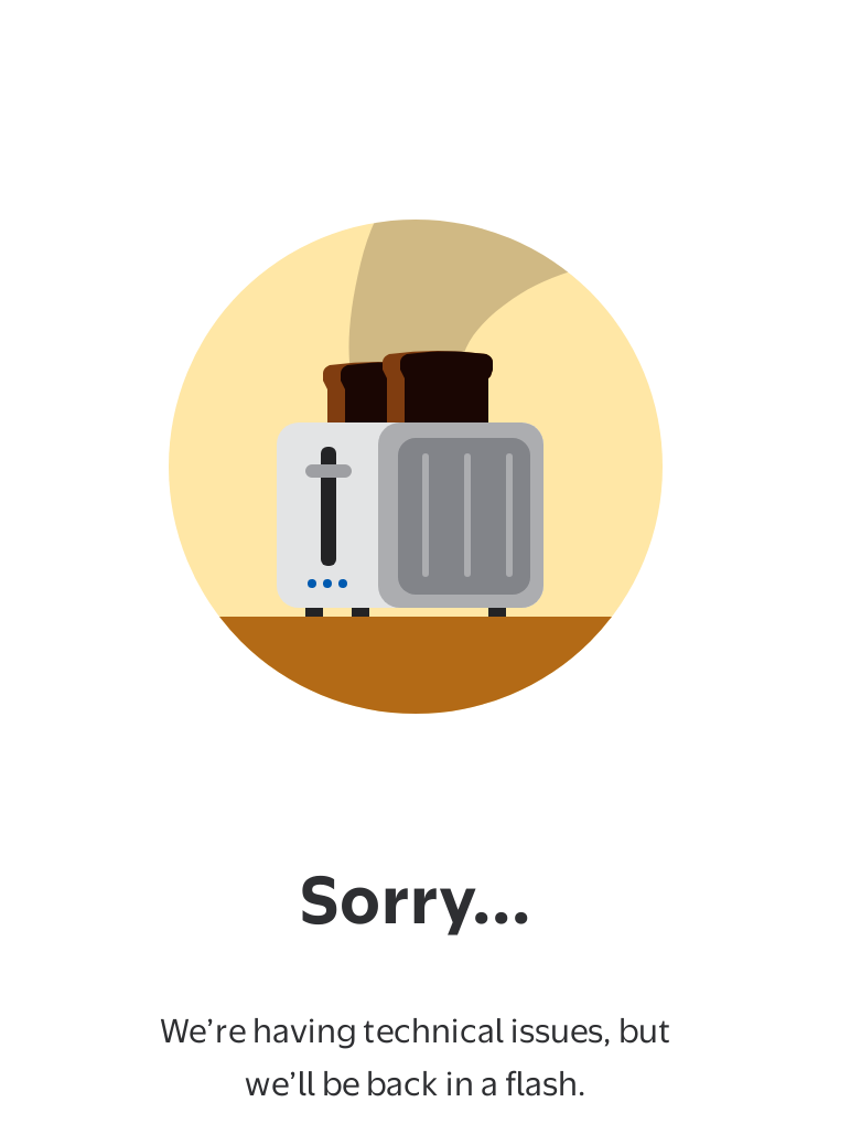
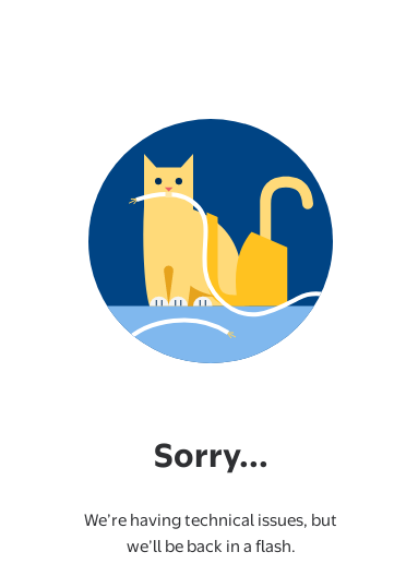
- [image]
+ [image]
